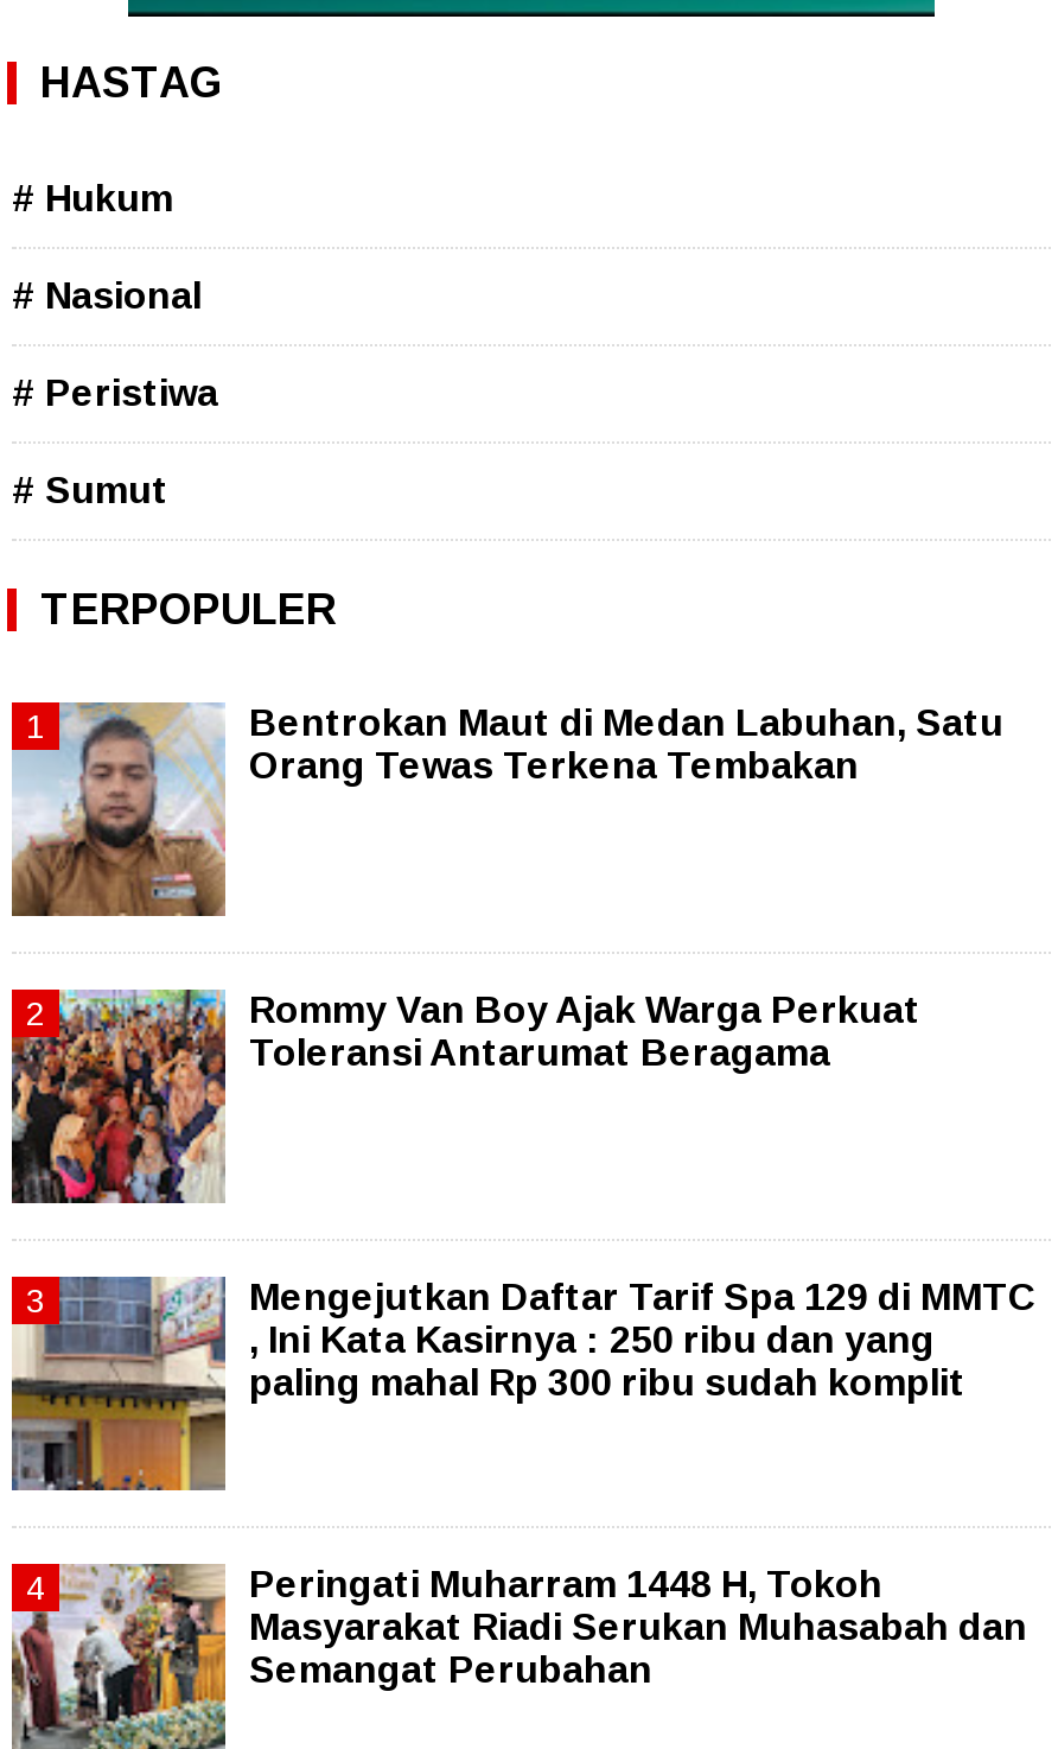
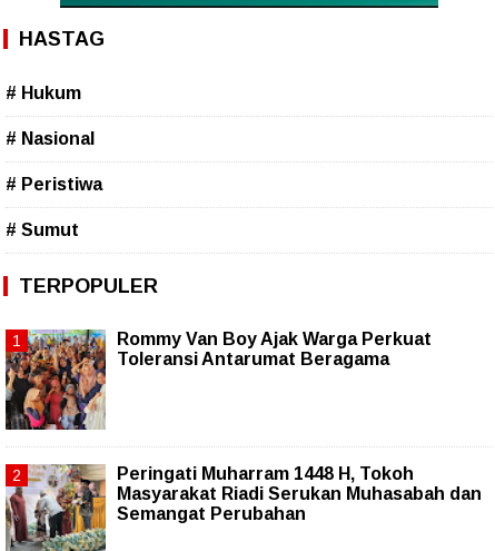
- [image]
- Bentrokan Maut di Medan Labuhan, Satu
- Orang Tewas Terkena Tembakan

- [image]
- Mengejutkan Daftar Tarif Spa 129 di MMTC
- , Ini Kata Kasirnya : 250 ribu dan yang
- paling mahal Rp 300 ribu sudah komplit
